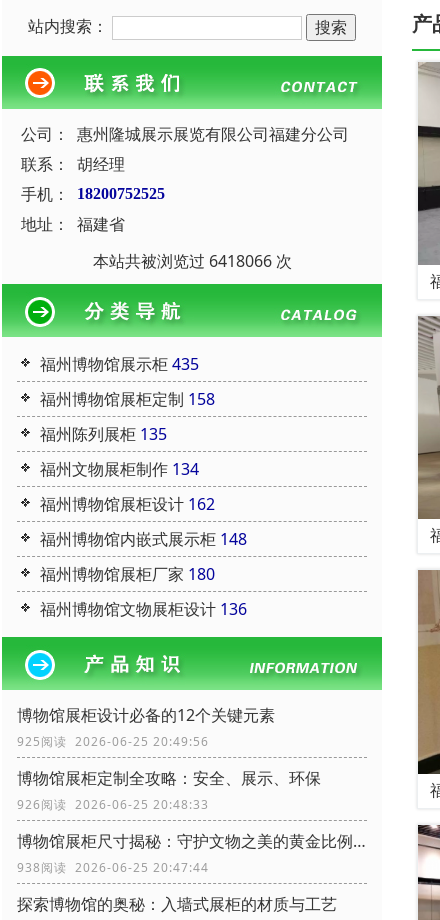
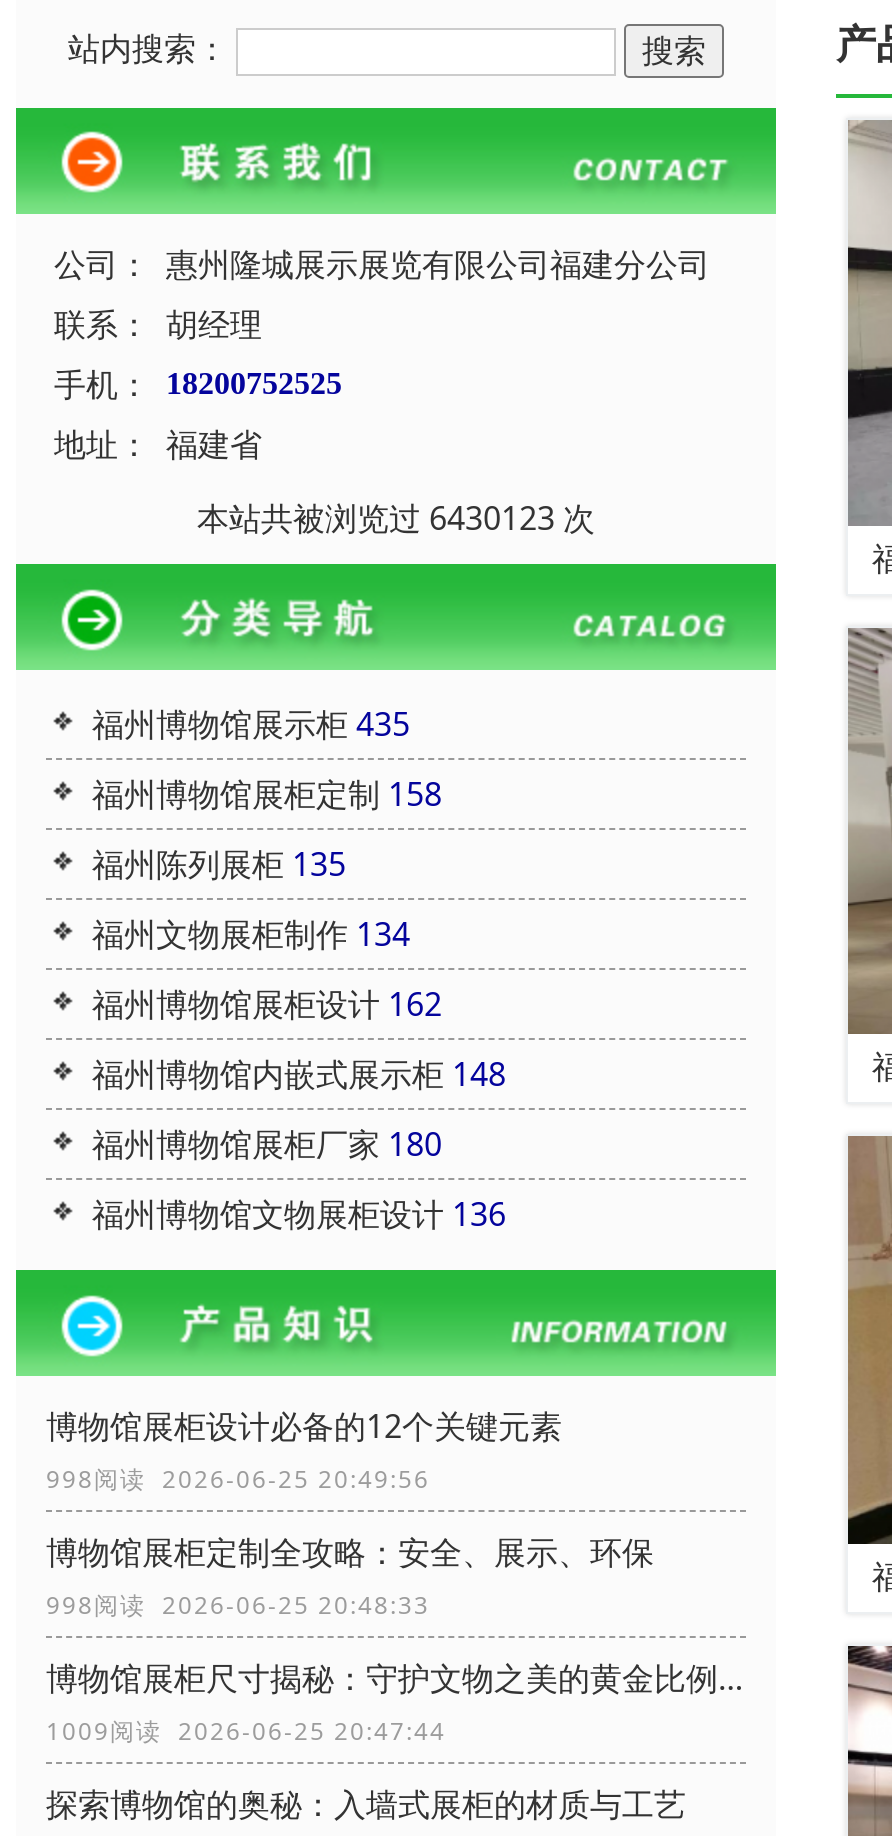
- 本站共被浏览过 6418066 次
+ 本站共被浏览过 6430123 次

- 925阅读 2026-06-25 20:49:56
+ 998阅读 2026-06-25 20:49:56

- 926阅读 2026-06-25 20:48:33
+ 998阅读 2026-06-25 20:48:33

- 938阅读 2026-06-25 20:47:44
+ 1009阅读 2026-06-25 20:47:44
